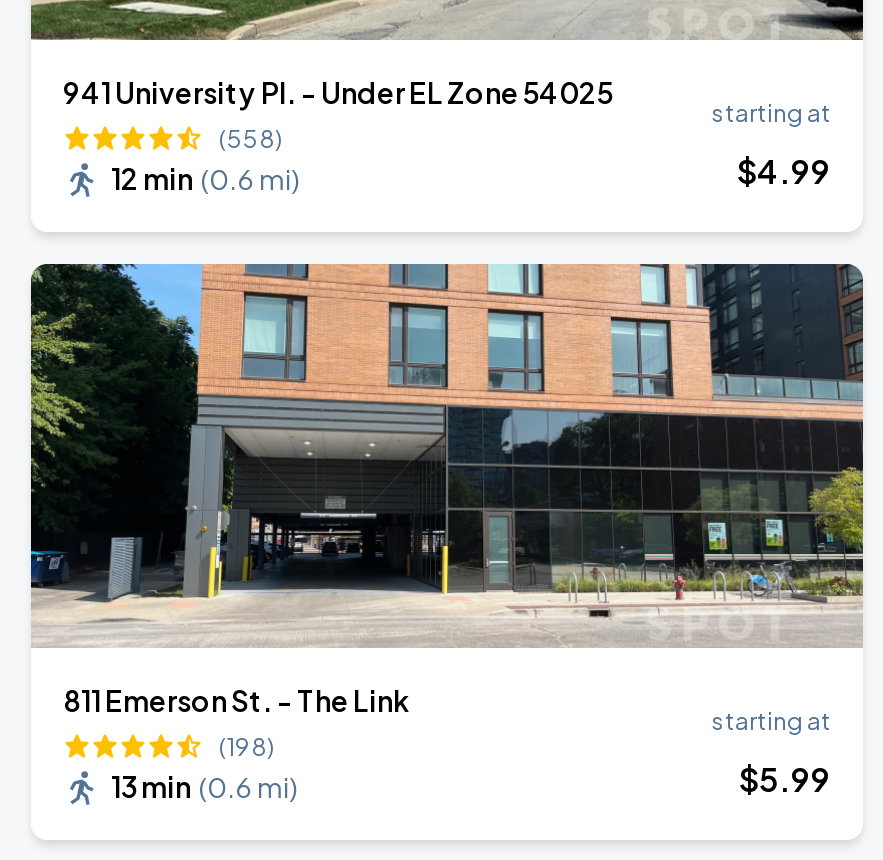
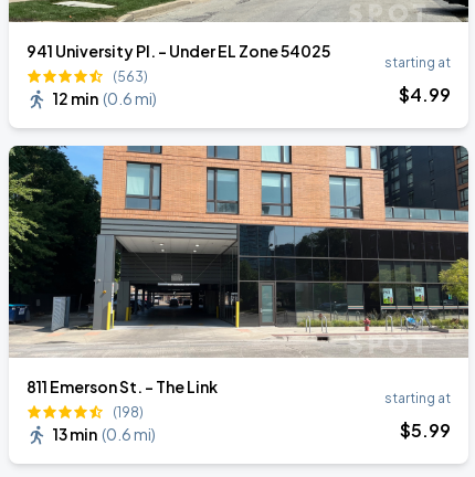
- (558)
+ (563)
